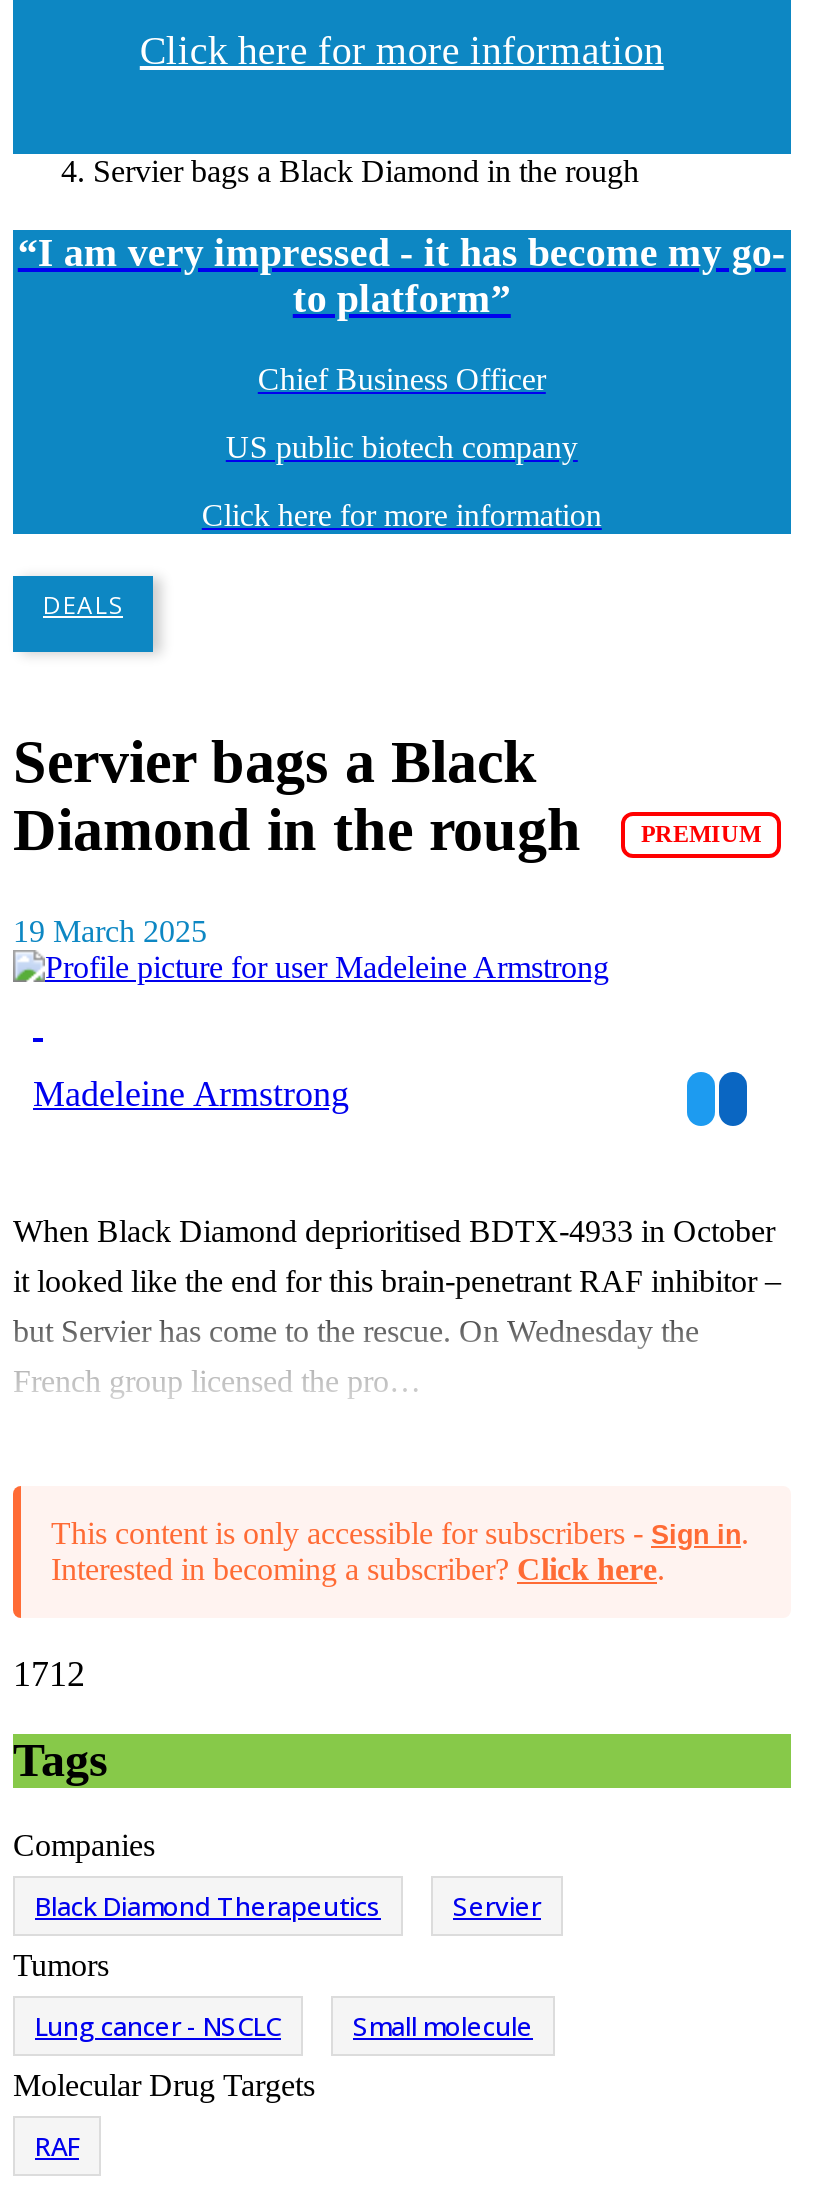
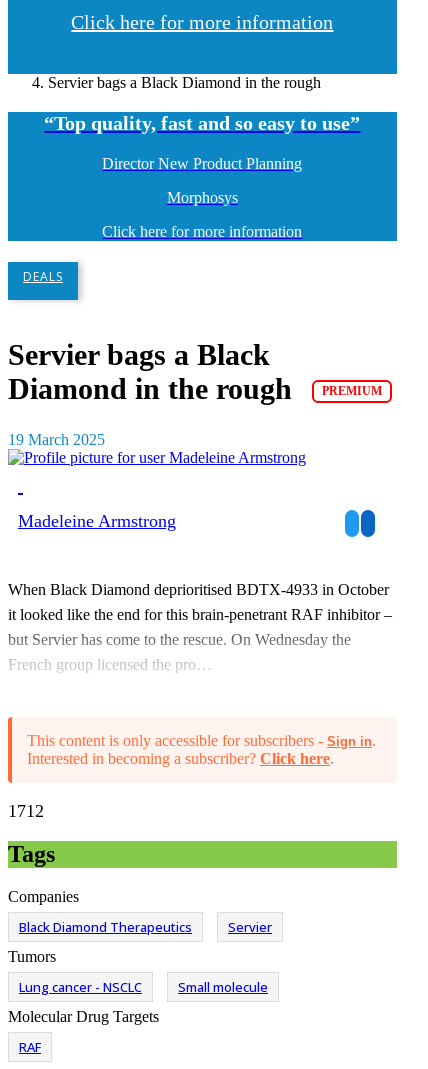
- “I am very impressed - it has become my go-
- to platform”
+ “Top quality, fast and so easy to use”

- Chief Business Officer
+ Director New Product Planning

- US public biotech company
+ Morphosys
